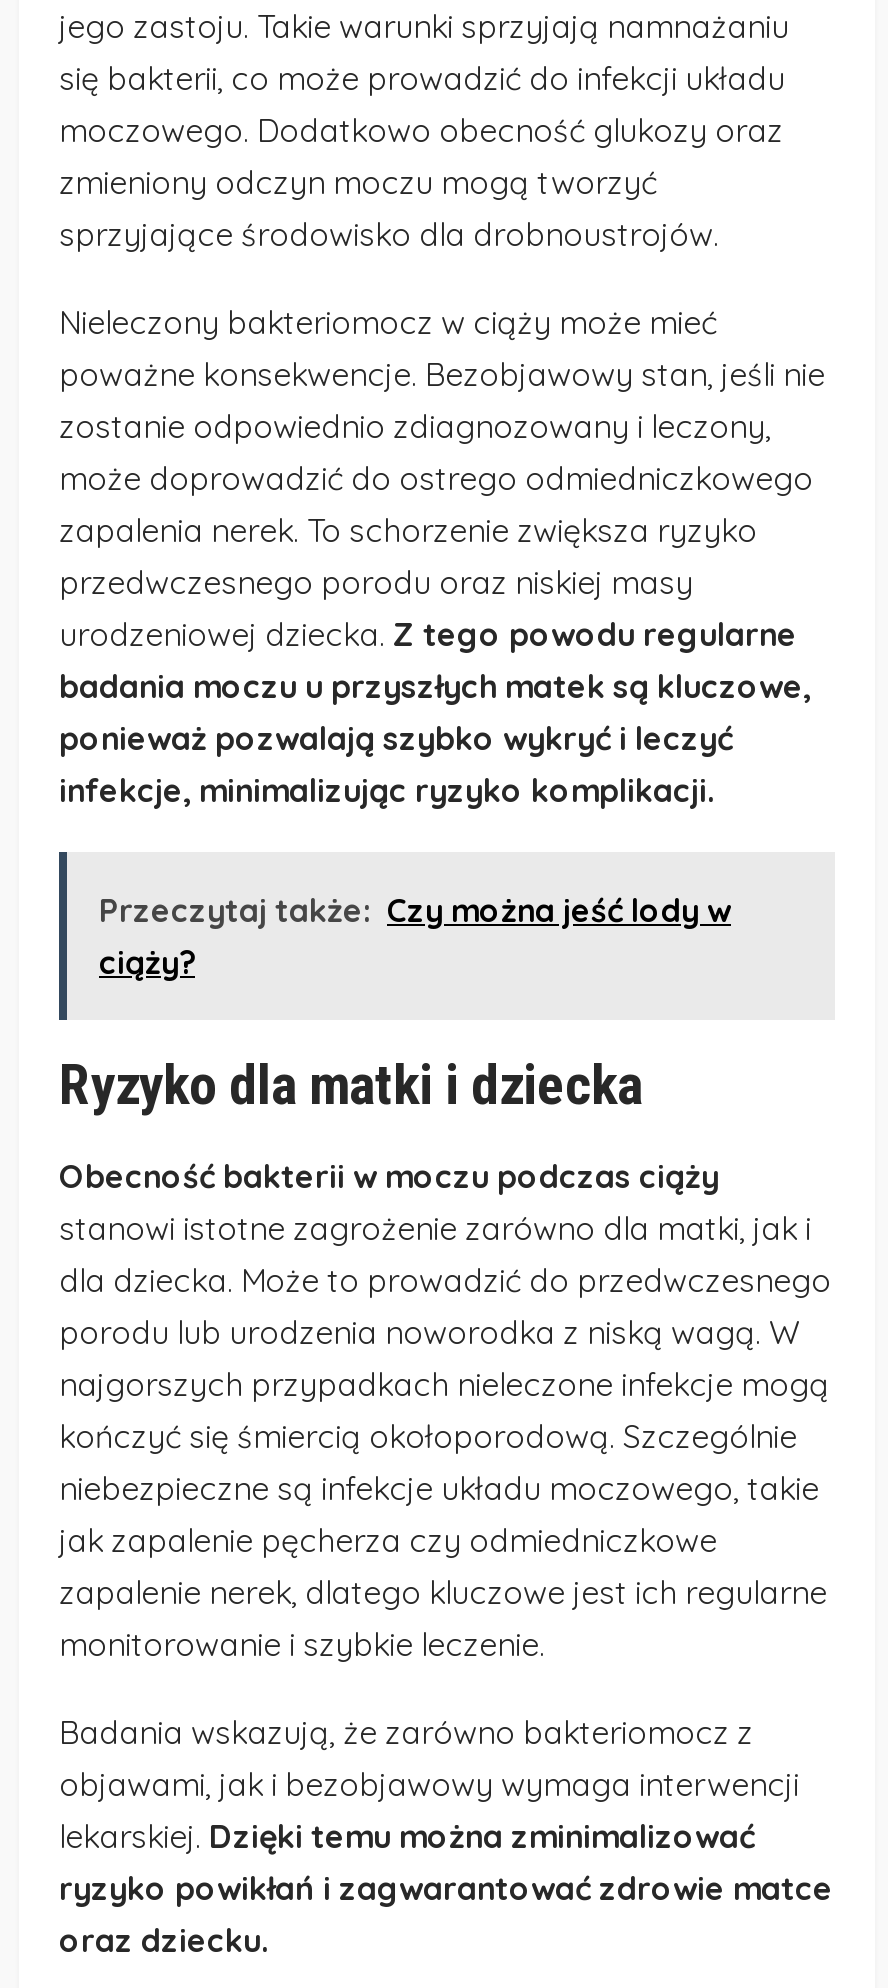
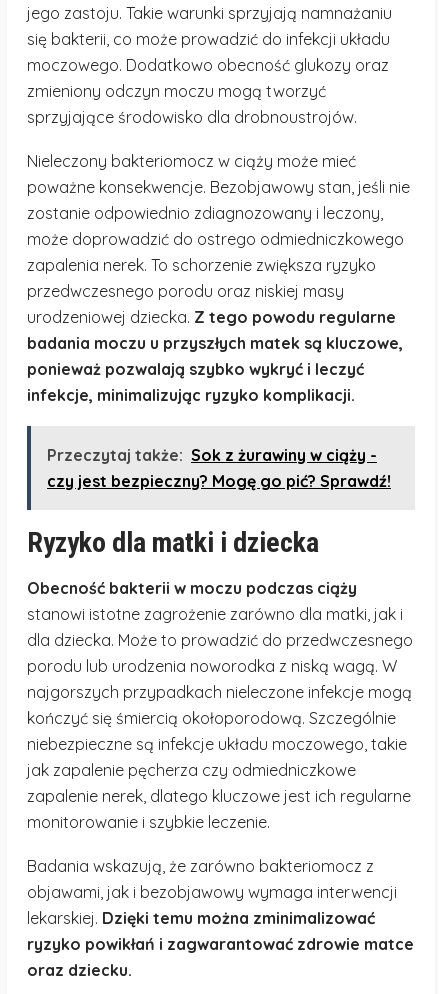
- Przeczytaj także: Czy można jeść lody w
- ciąży?
+ Przeczytaj także: Sok z żurawiny w ciąży -
+ czy jest bezpieczny? Mogę go pić? Sprawdź!
